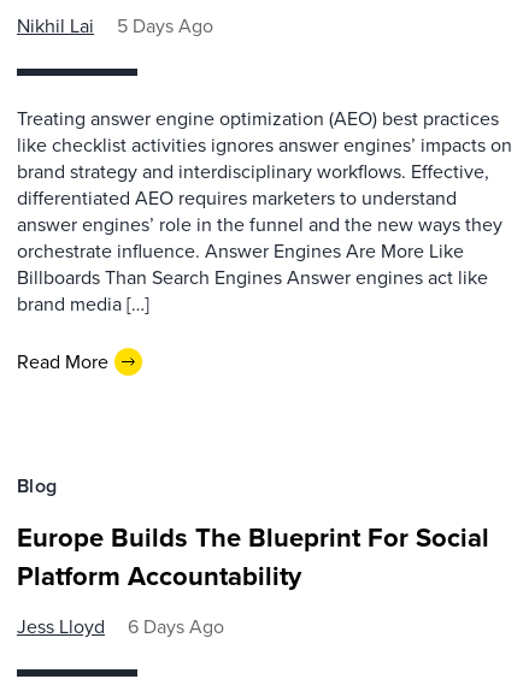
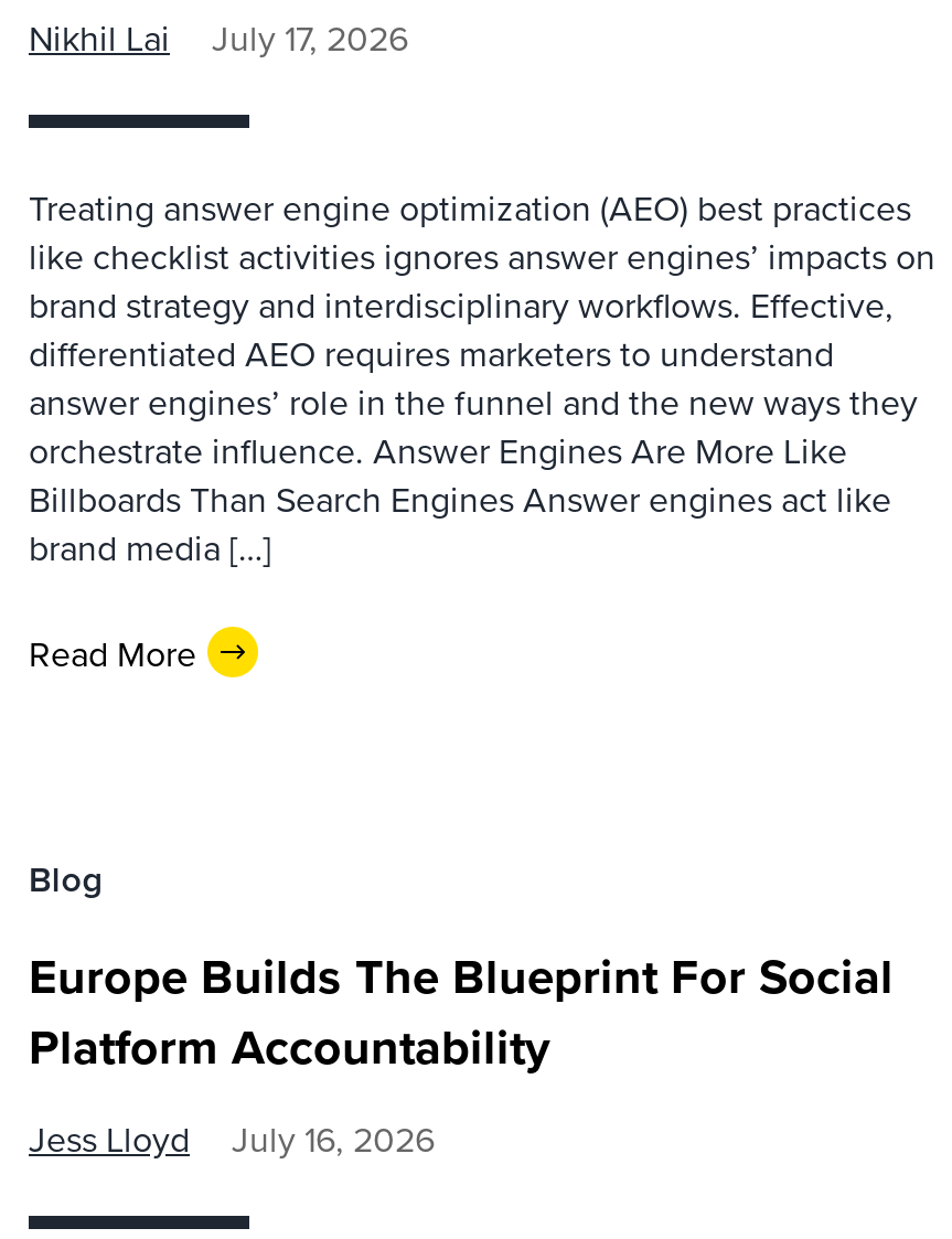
- Nikhil Lai 5 Days Ago
+ Nikhil Lai July 17, 2026

- Jess Lloyd 6 Days Ago
+ Jess Lloyd July 16, 2026
